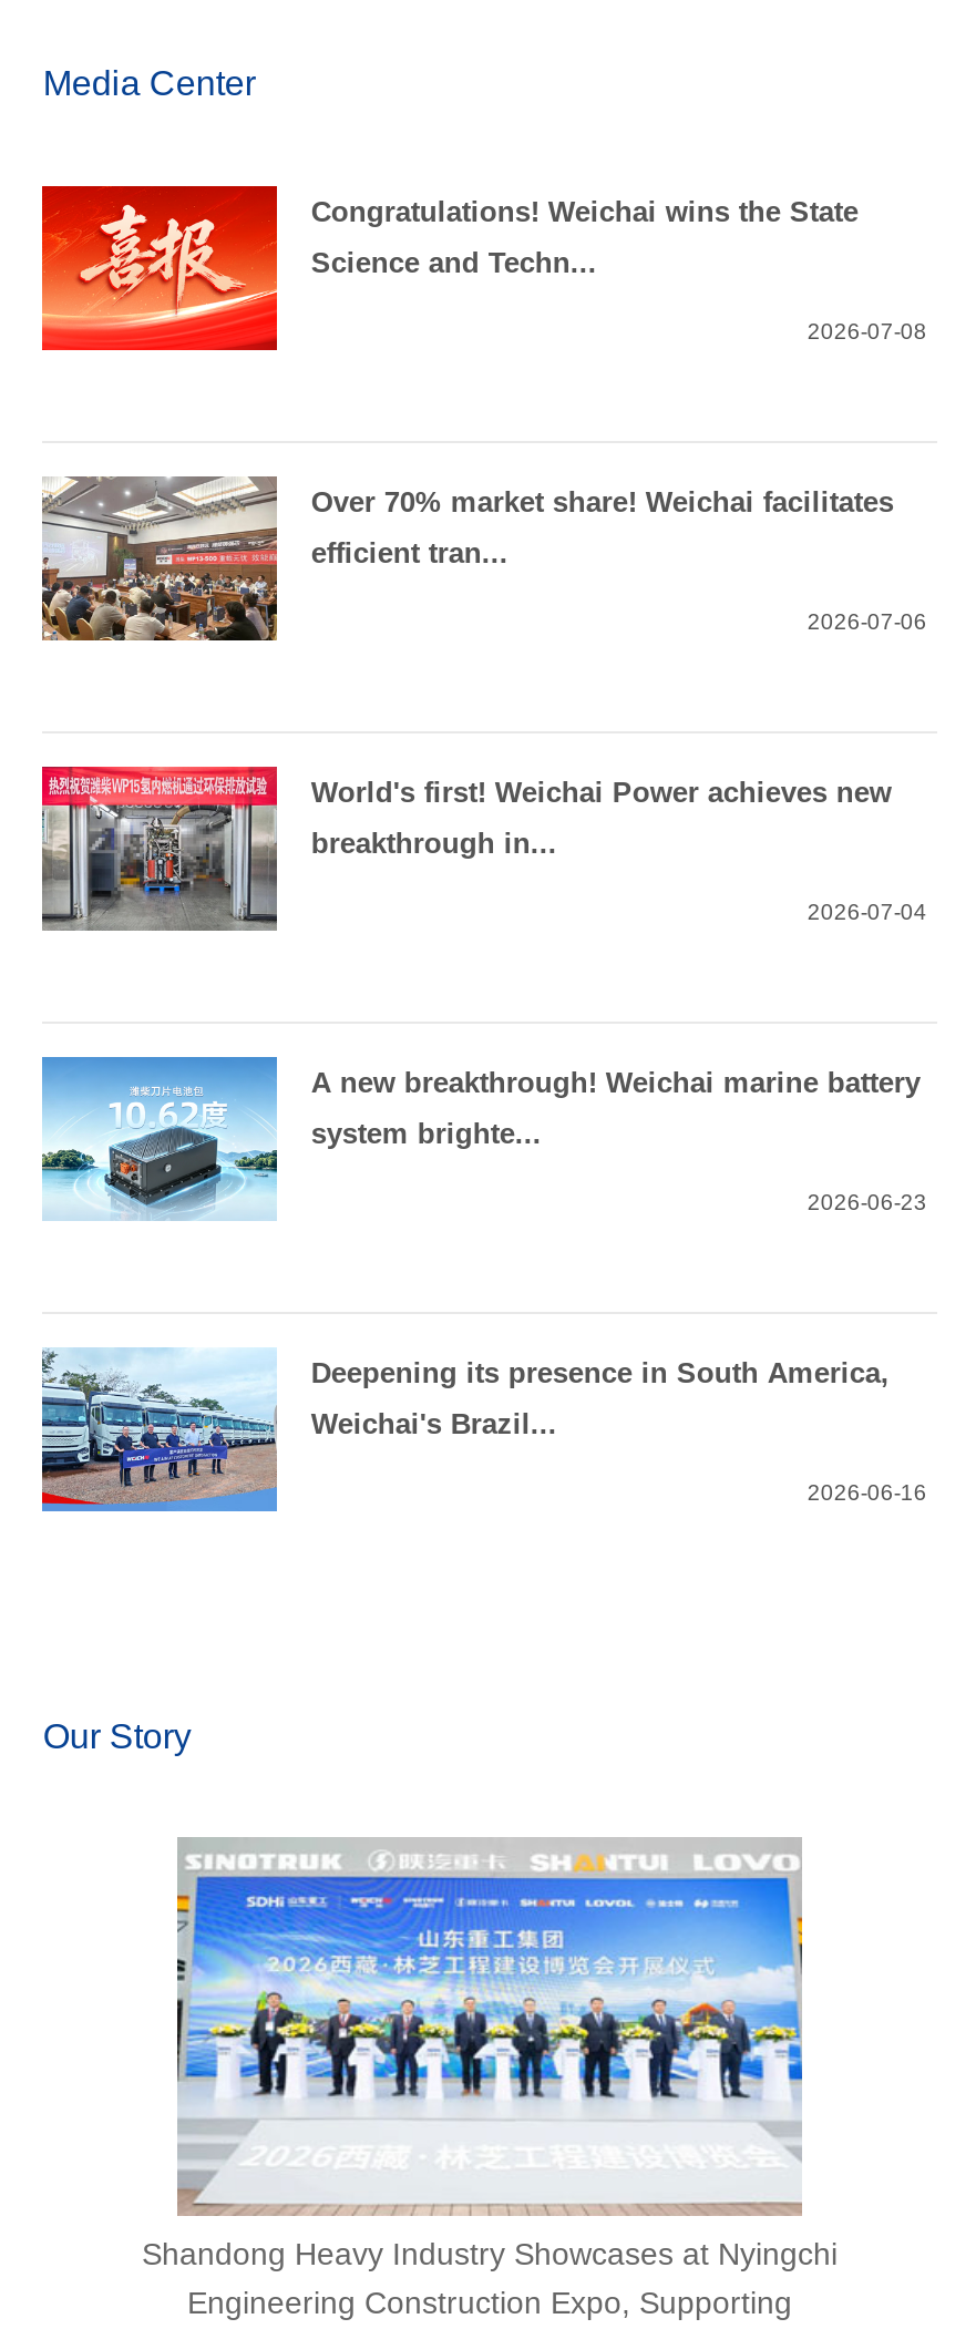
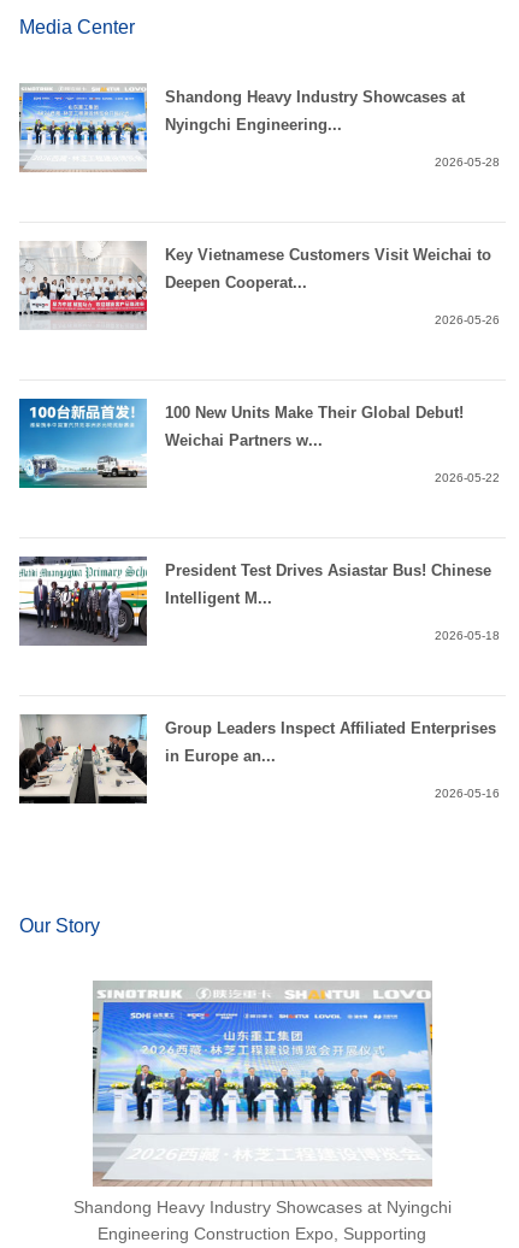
- [image]
- Congratulations! Weichai wins the State
+ [image]
+ Shandong Heavy Industry Showcases at

- Science and Techn...
+ Nyingchi Engineering...

- 2026-07-08
+ 2026-05-28

- [image]
- Over 70% market share! Weichai facilitates
+ [image]
+ Key Vietnamese Customers Visit Weichai to

- efficient tran...
+ Deepen Cooperat...

- 2026-07-06
+ 2026-05-26

- [image]
- World's first! Weichai Power achieves new
+ [image]
+ 100 New Units Make Their Global Debut!

- breakthrough in...
+ Weichai Partners w...

- 2026-07-04
+ 2026-05-22

- [image]
- A new breakthrough! Weichai marine battery
+ [image]
+ President Test Drives Asiastar Bus! Chinese

- system brighte...
+ Intelligent M...

- 2026-06-23
+ 2026-05-18

- [image]
- Deepening its presence in South America,
+ [image]
+ Group Leaders Inspect Affiliated Enterprises

- Weichai's Brazil...
+ in Europe an...

- 2026-06-16
+ 2026-05-16
